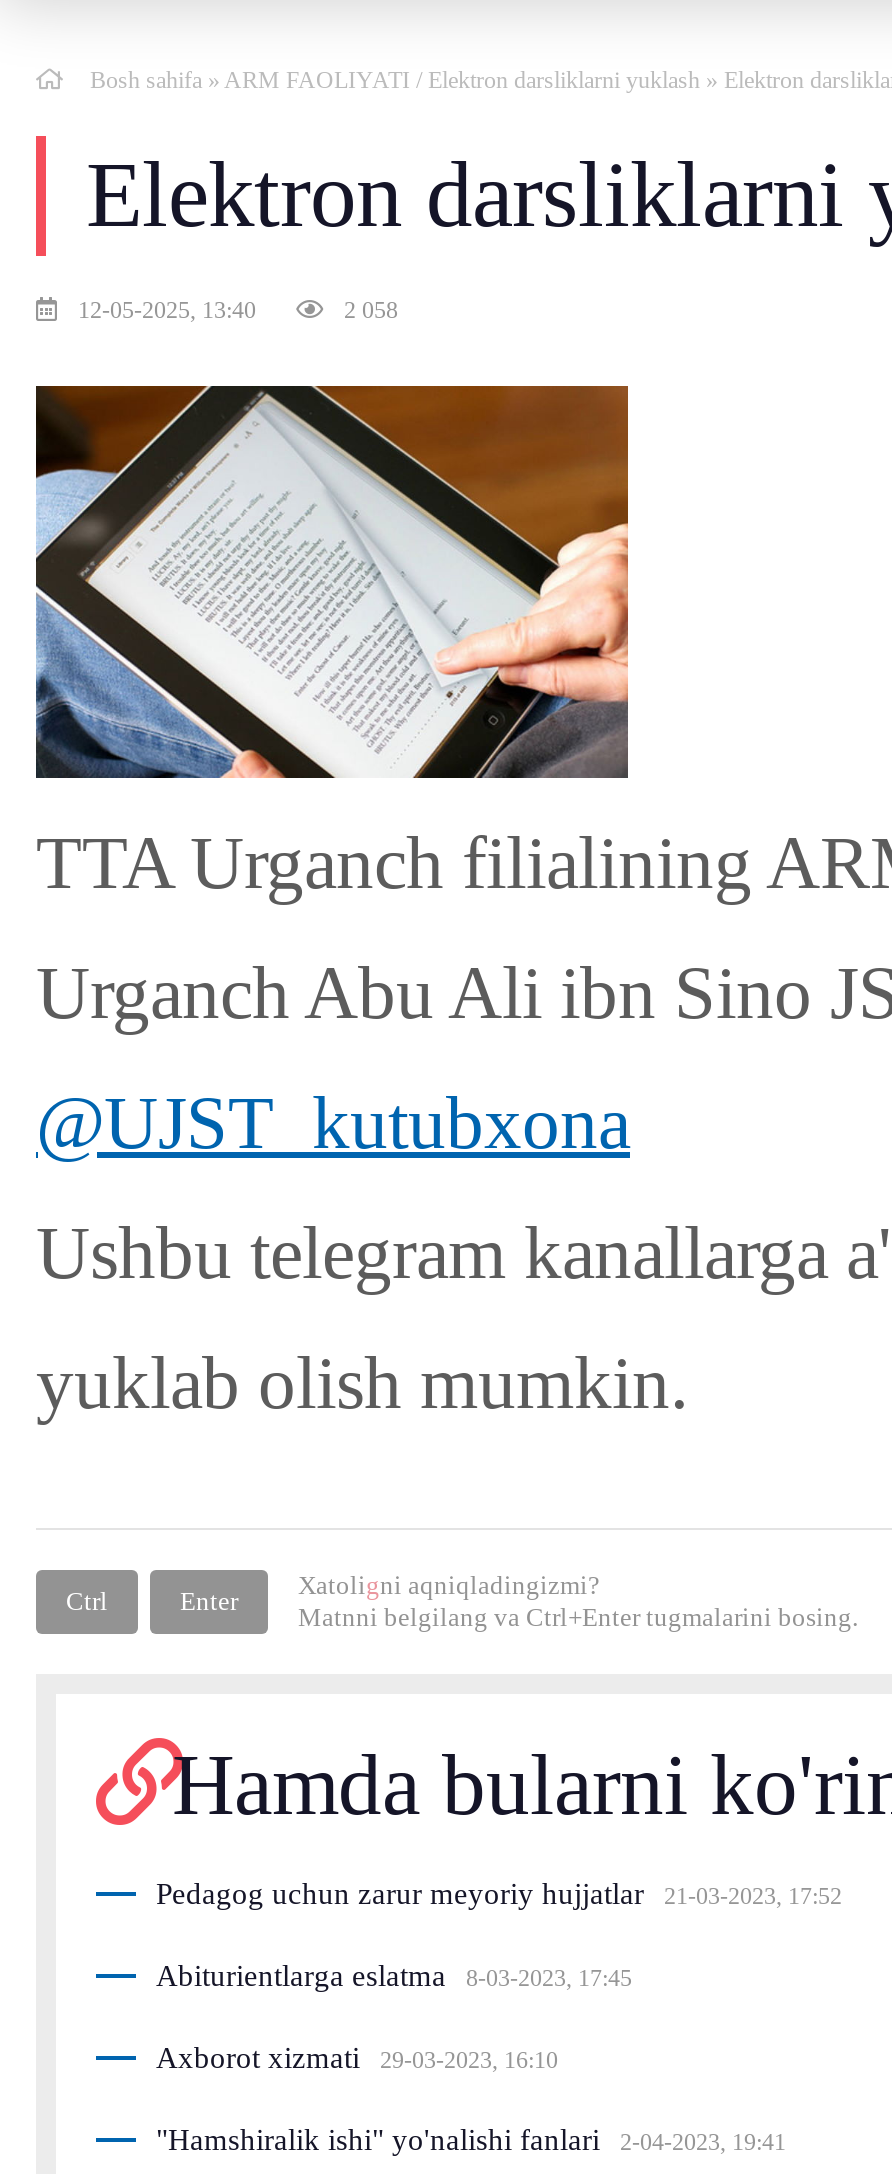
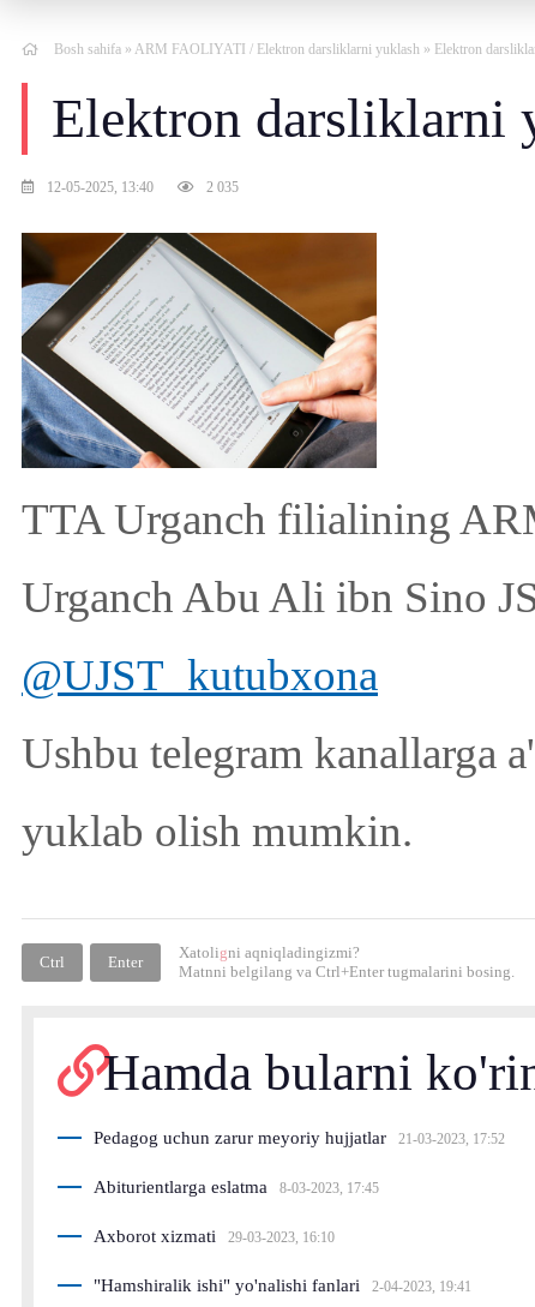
- 2 058
+ 2 035
